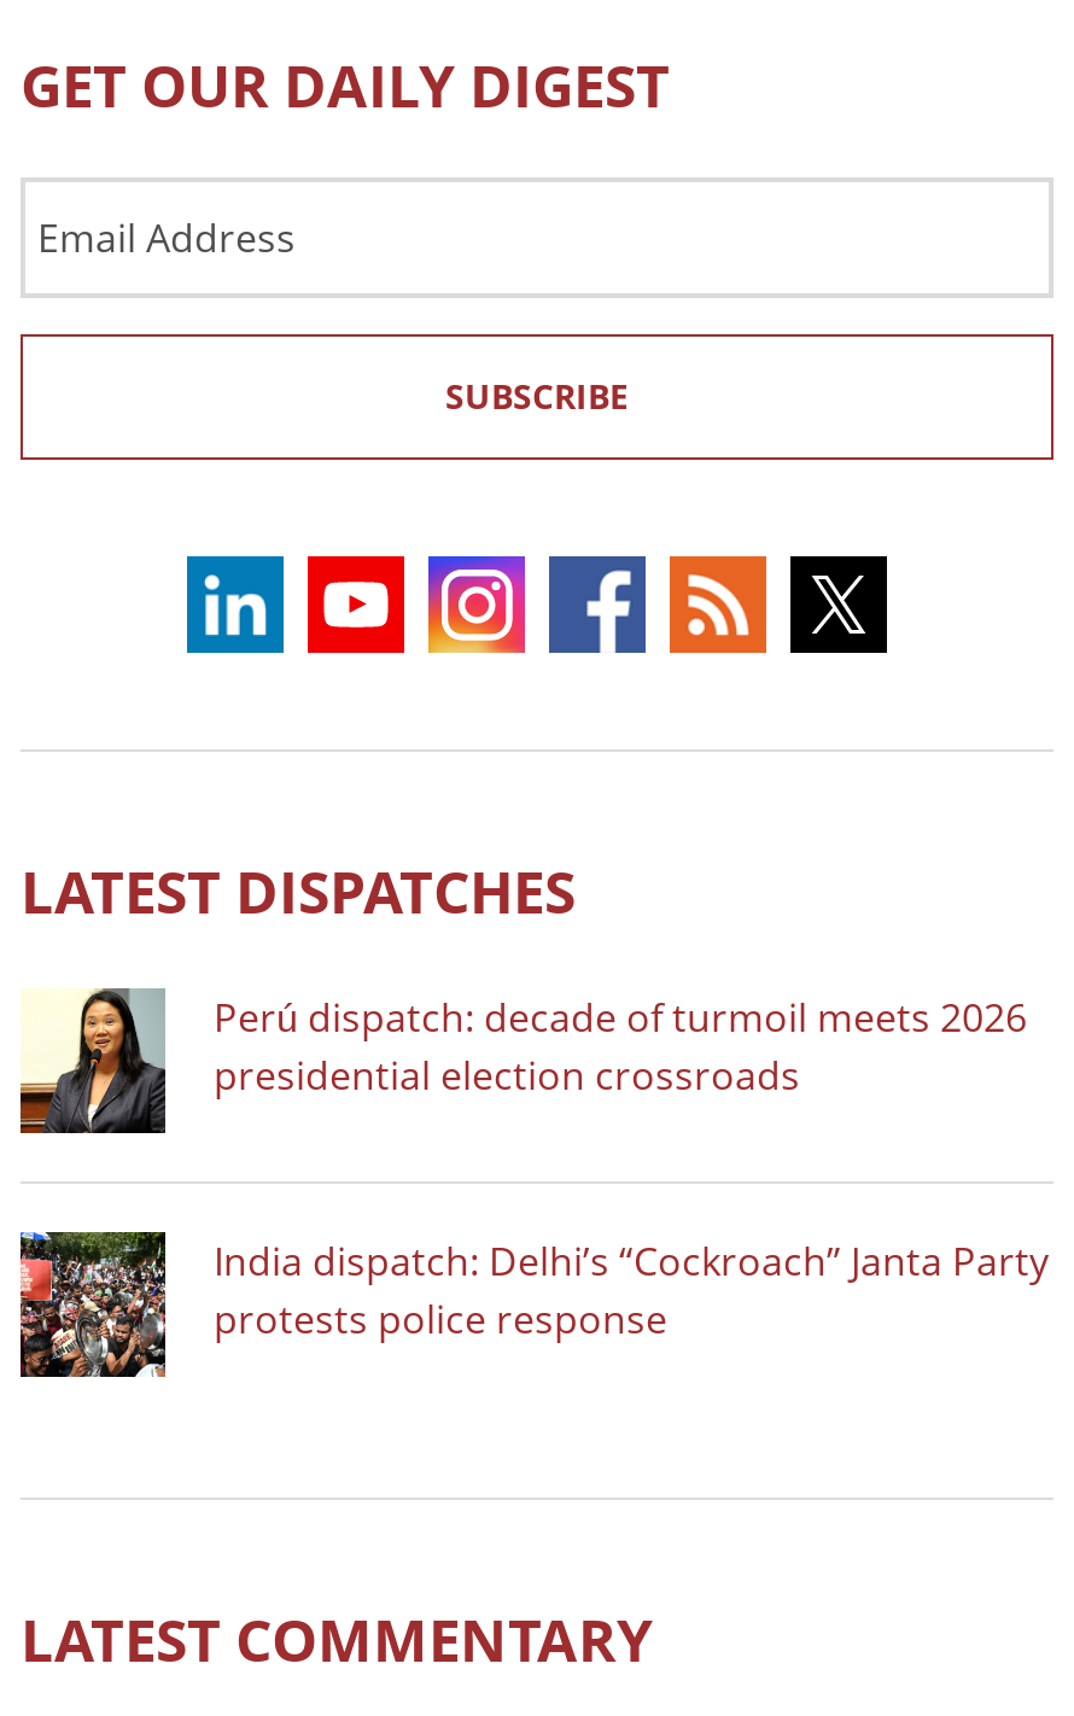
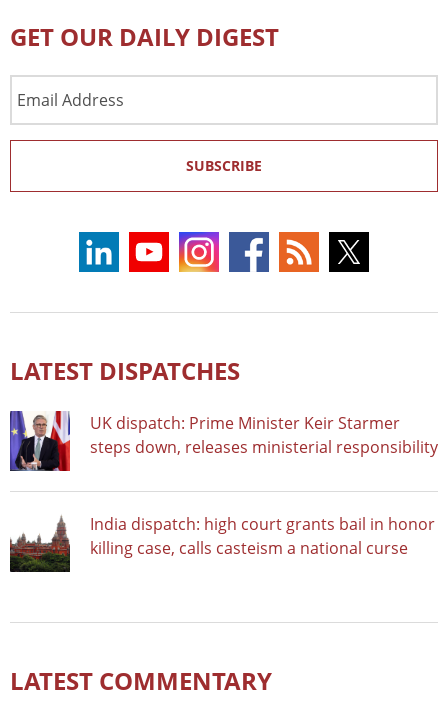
- [image]
- Perú dispatch: decade of turmoil meets 2026
- presidential election crossroads
+ [image]
+ UK dispatch: Prime Minister Keir Starmer
+ steps down, releases ministerial responsibility

- [image]
- India dispatch: Delhi’s “Cockroach” Janta Party
- protests police response
+ [image]
+ India dispatch: high court grants bail in honor
+ killing case, calls casteism a national curse
